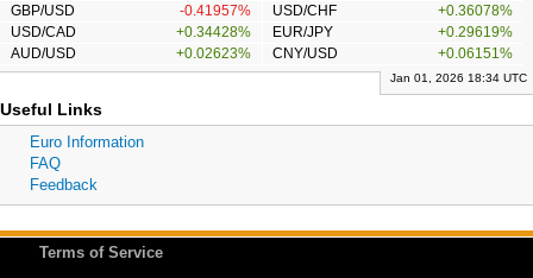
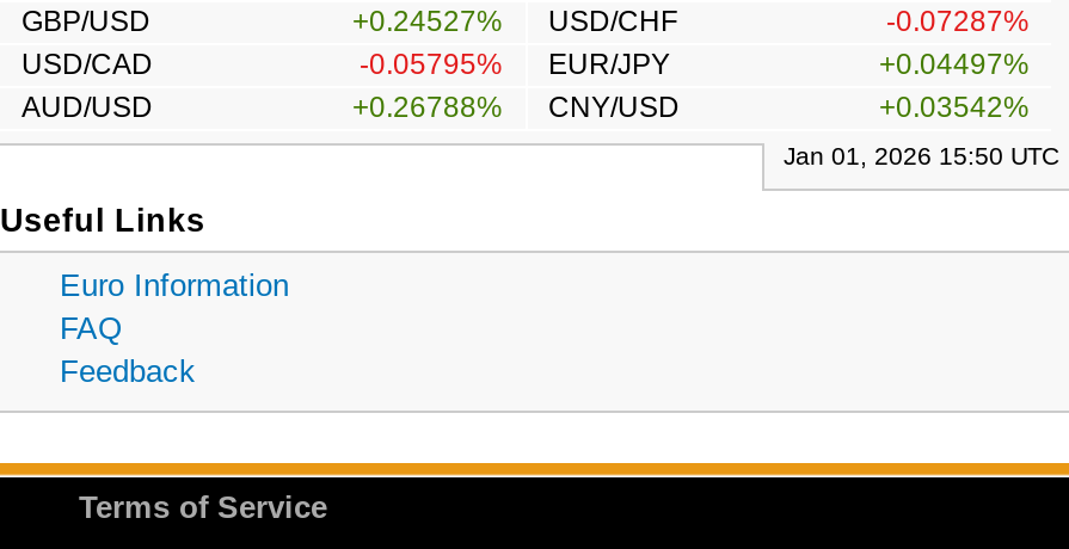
- -0.41957% USD/CHF
+ +0.24527% USD/CHF

- +0.36078%
+ -0.07287%

- +0.34428% EUR/JPY
+ -0.05795% EUR/JPY

- +0.29619%
+ +0.04497%

- +0.02623% CNY/USD
+ +0.26788% CNY/USD

- +0.06151%
+ +0.03542%

- Jan 01, 2026 18:34 UTC
+ Jan 01, 2026 15:50 UTC
